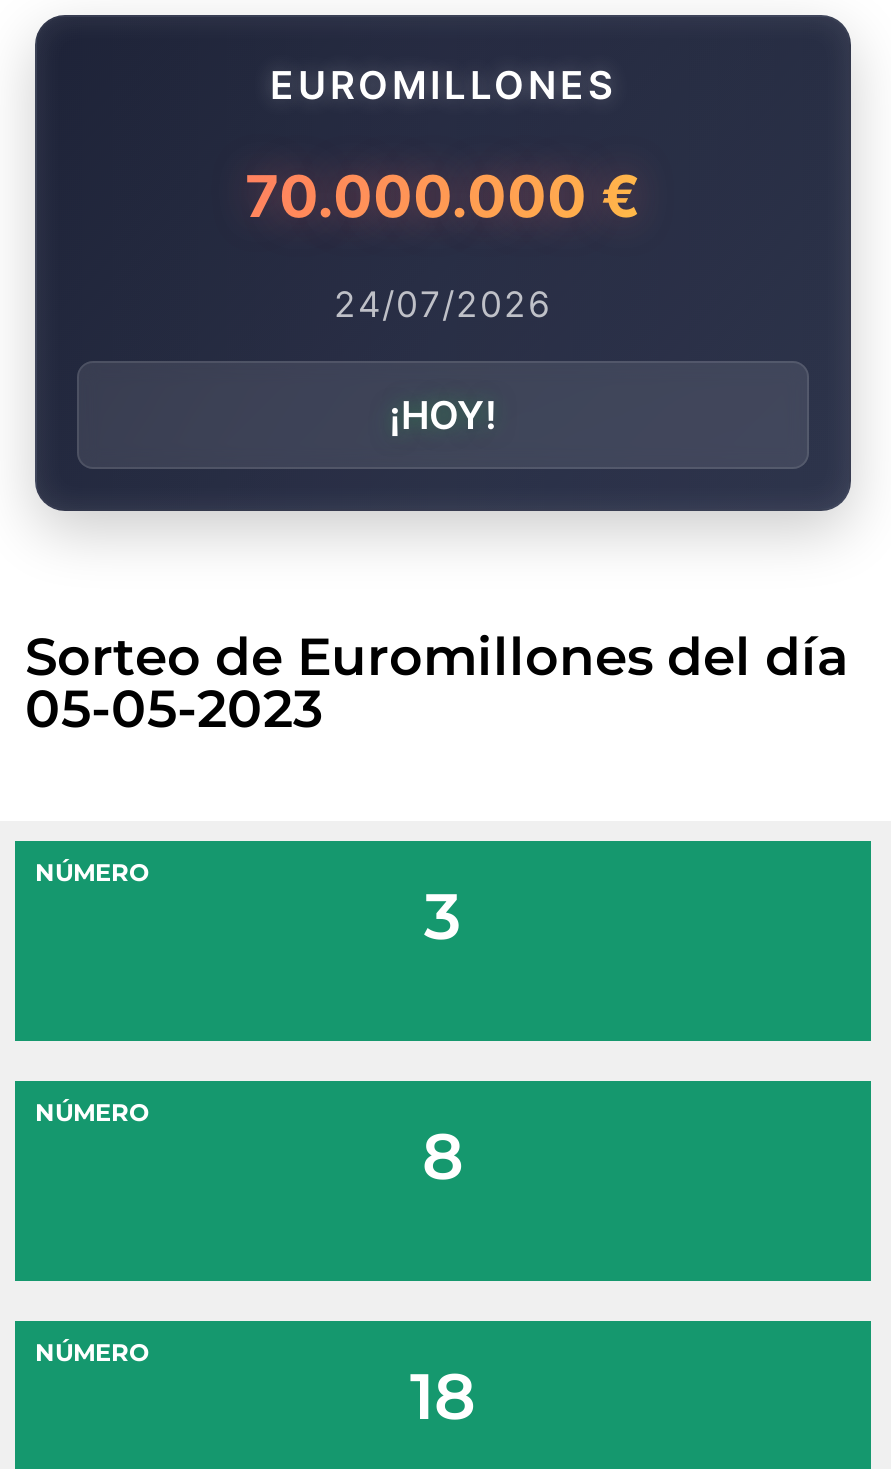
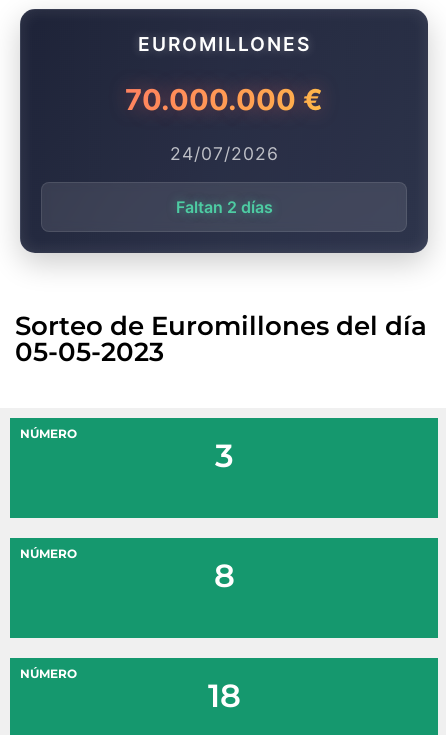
- ¡HOY!
+ Faltan 2 días
